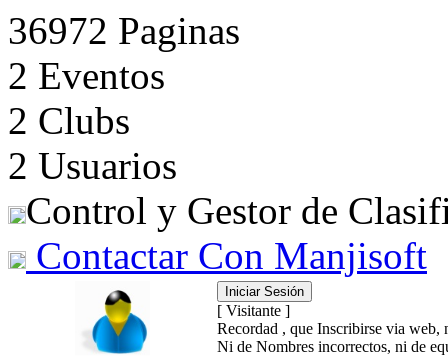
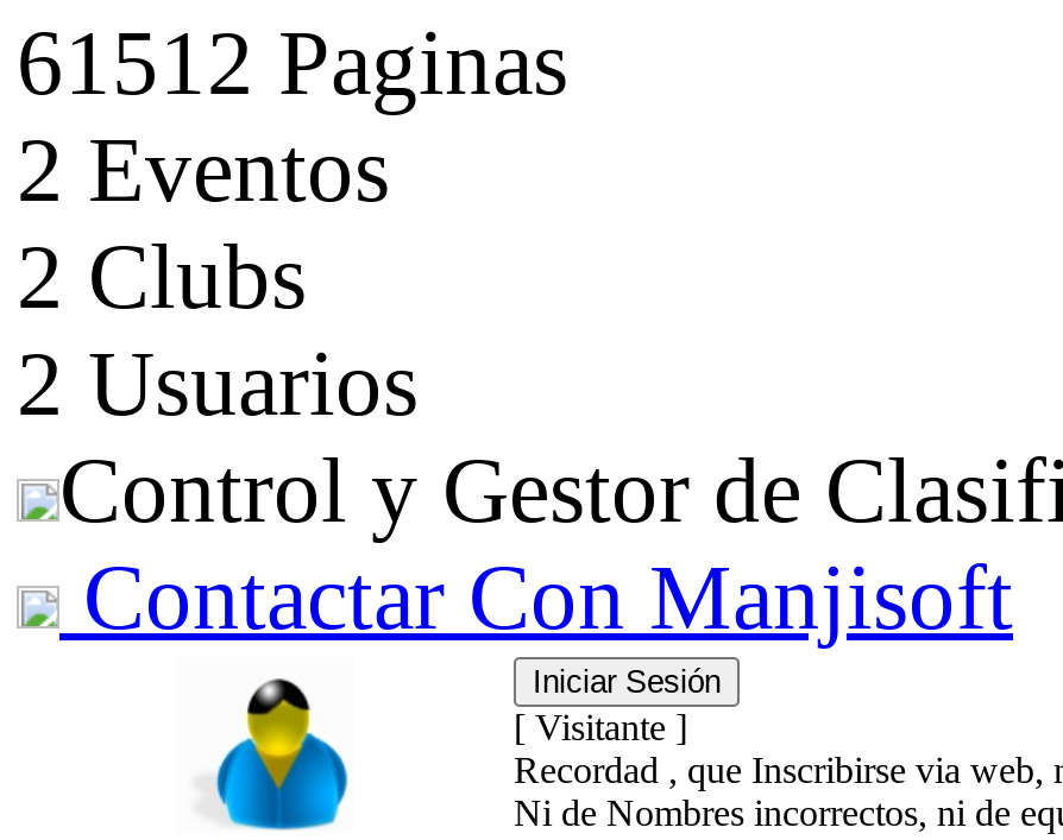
- 36972 Paginas
+ 61512 Paginas
